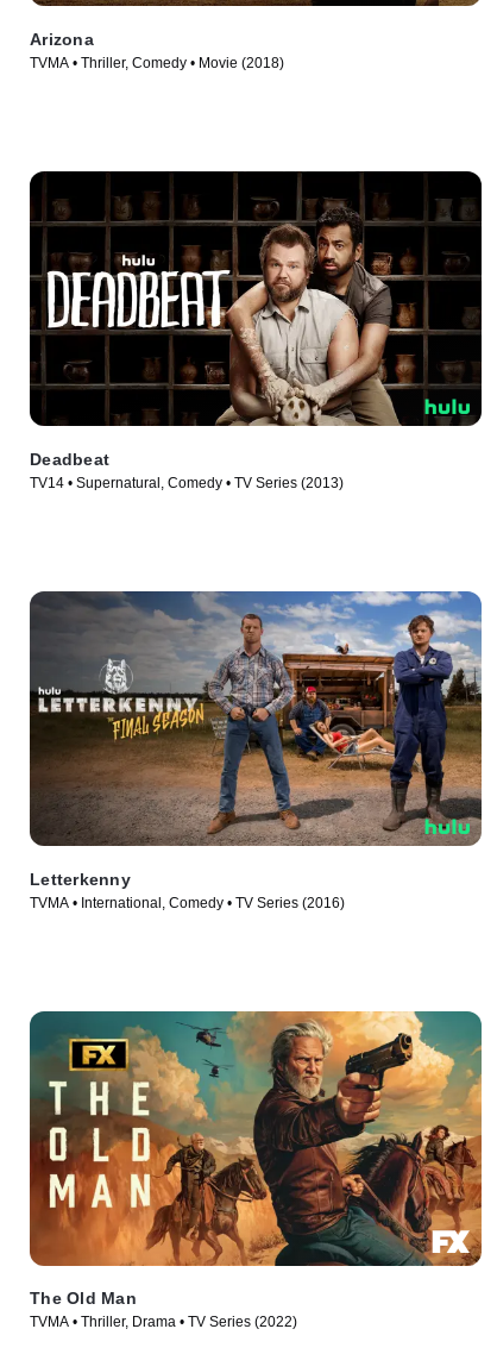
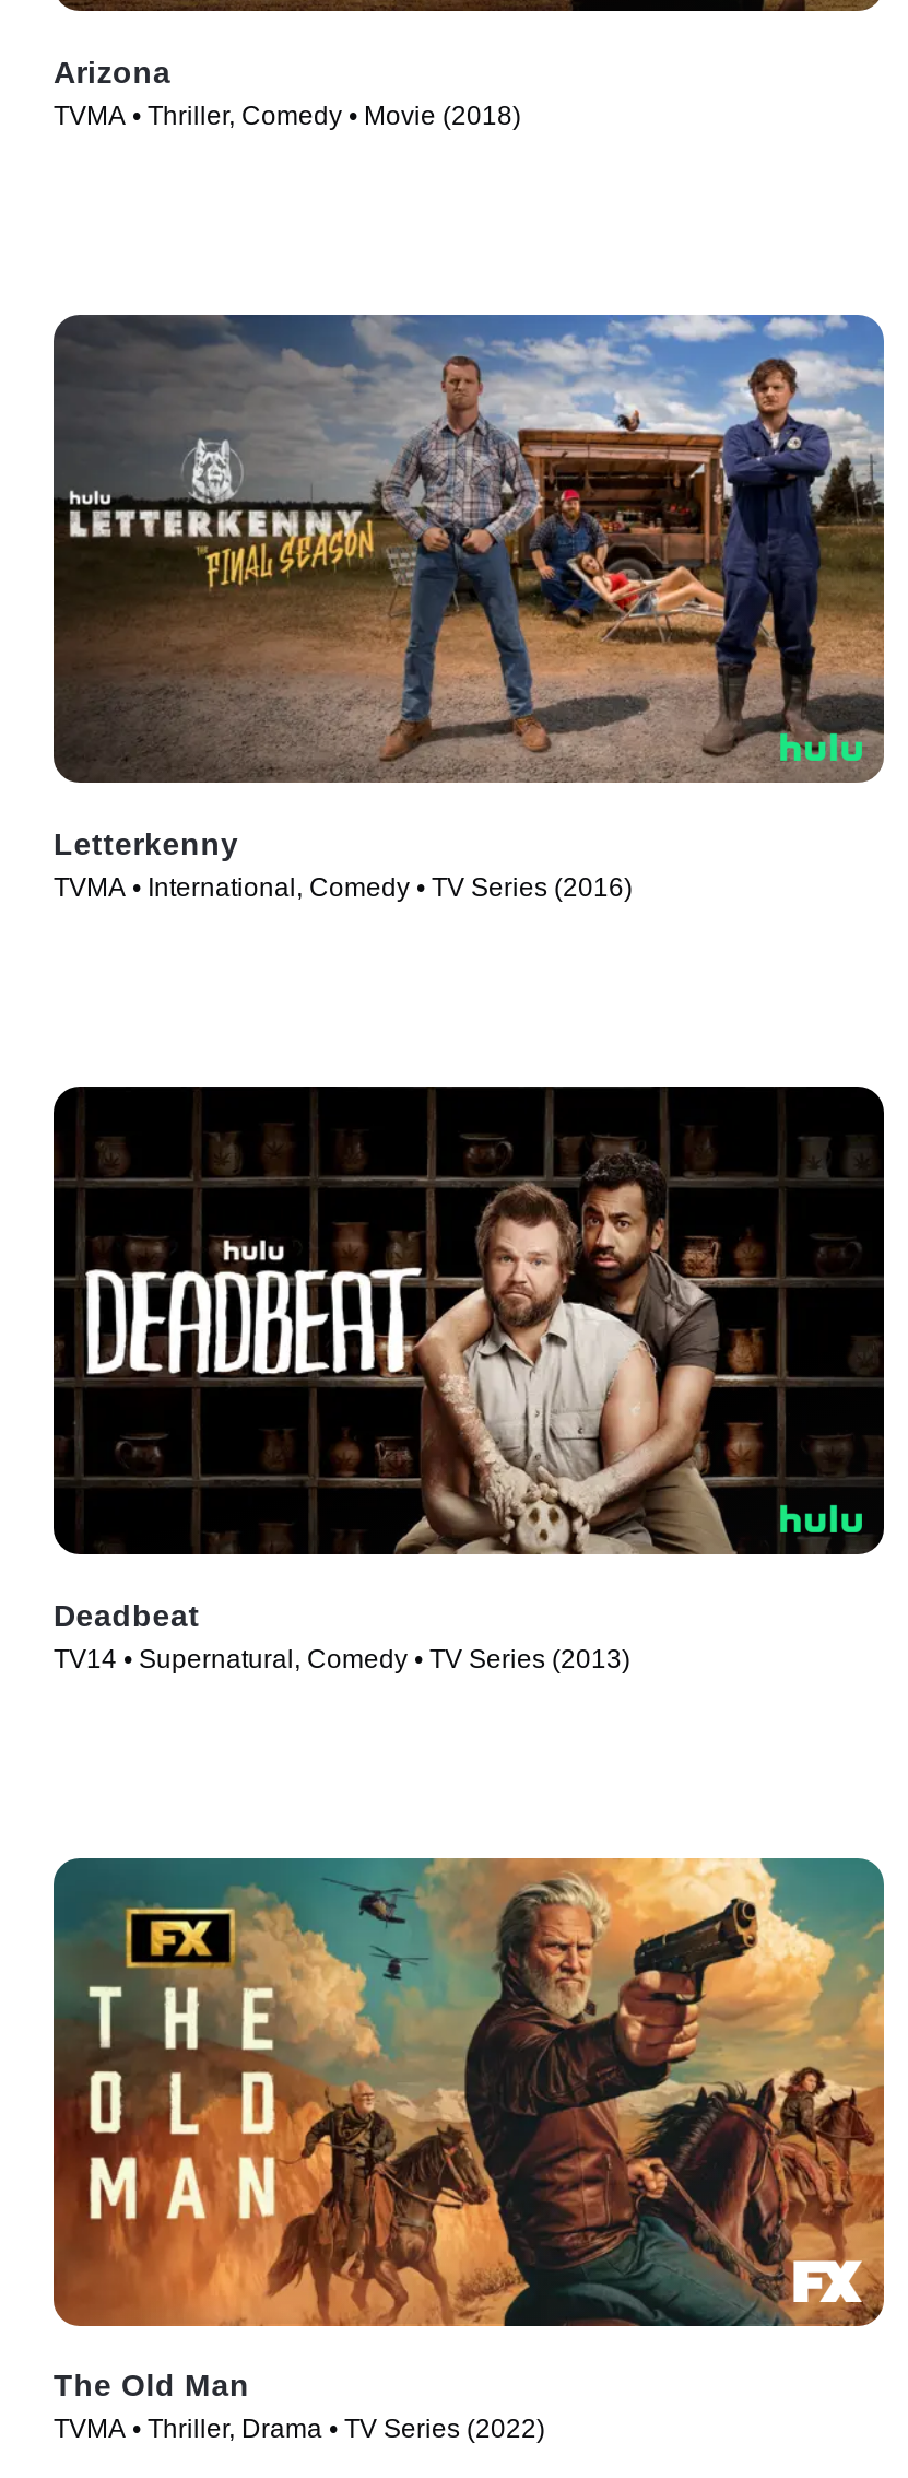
moved down: [image] | Deadbeat | TV14 • Supernatural, Comedy • TV Series (2013)

moved up: [image] | Letterkenny | TVMA • International, Comedy • TV Series (2016)
